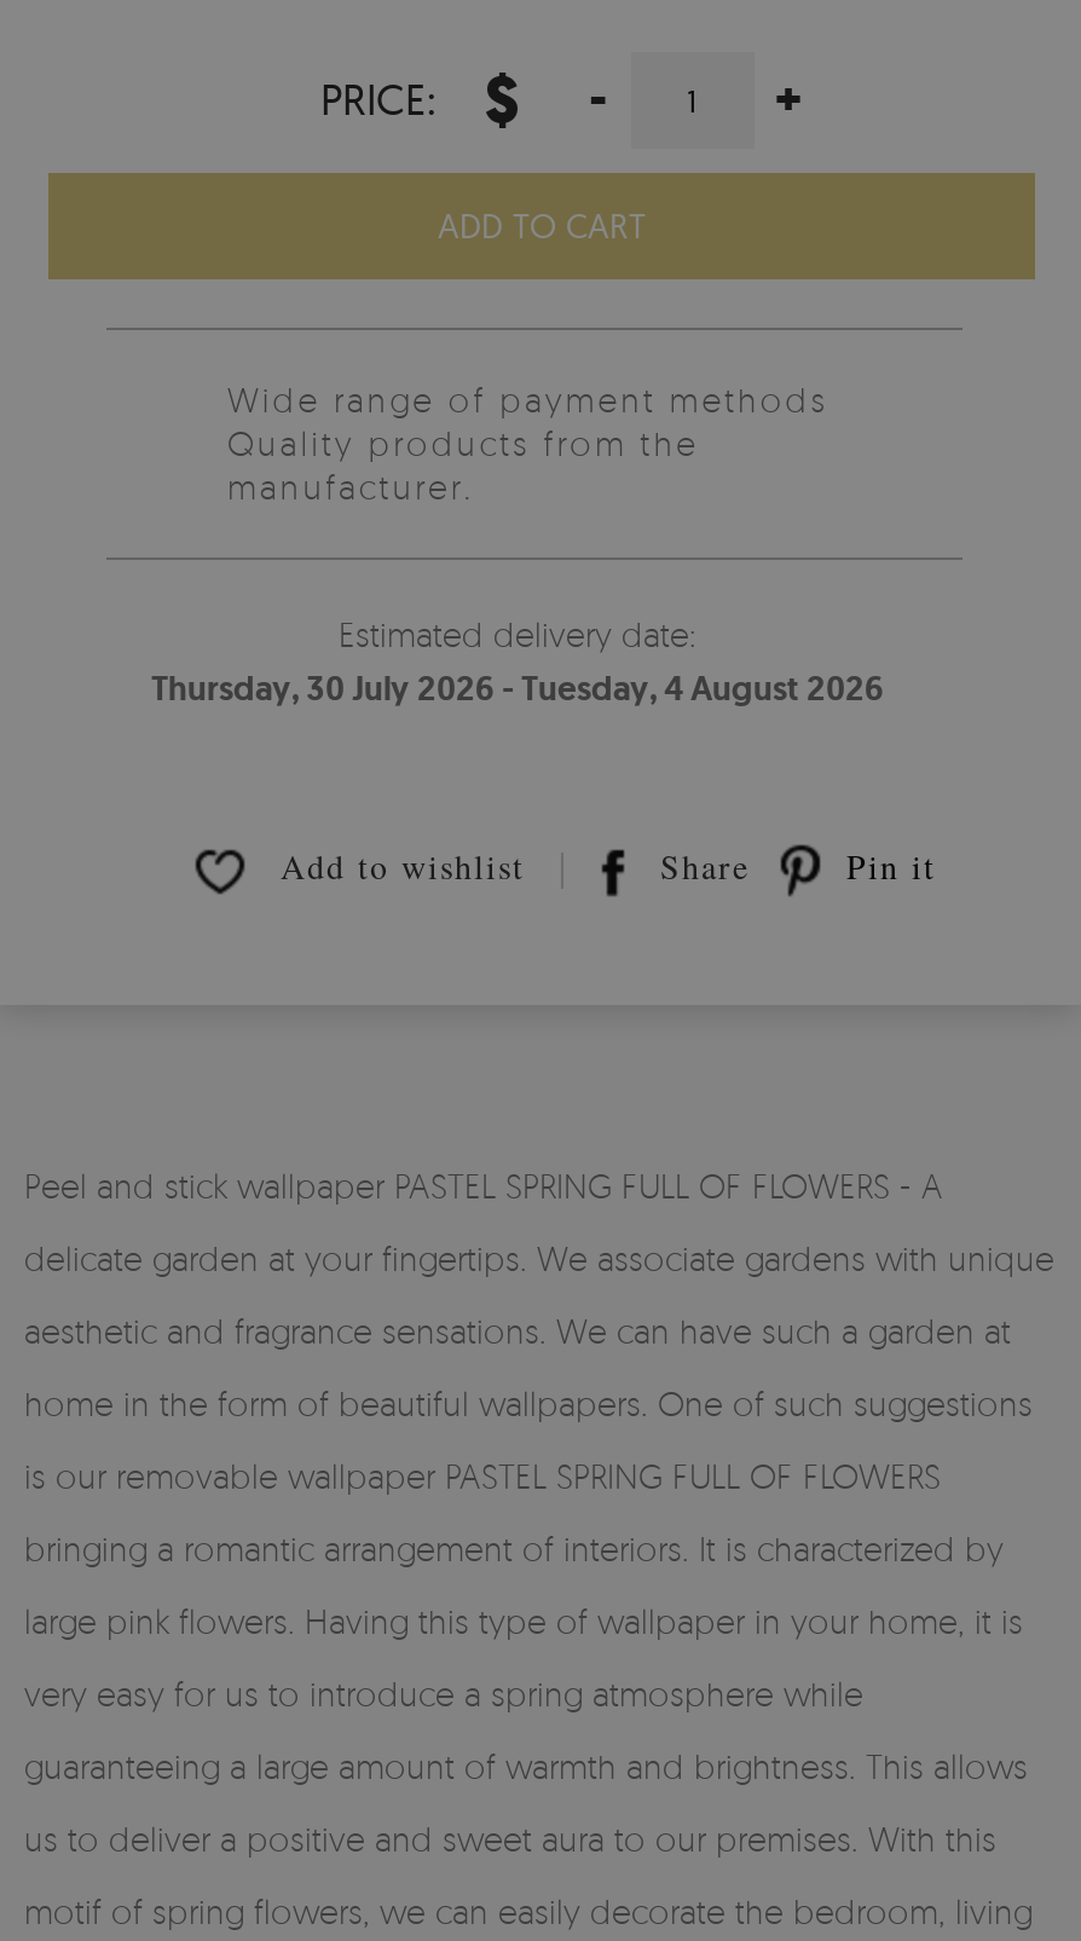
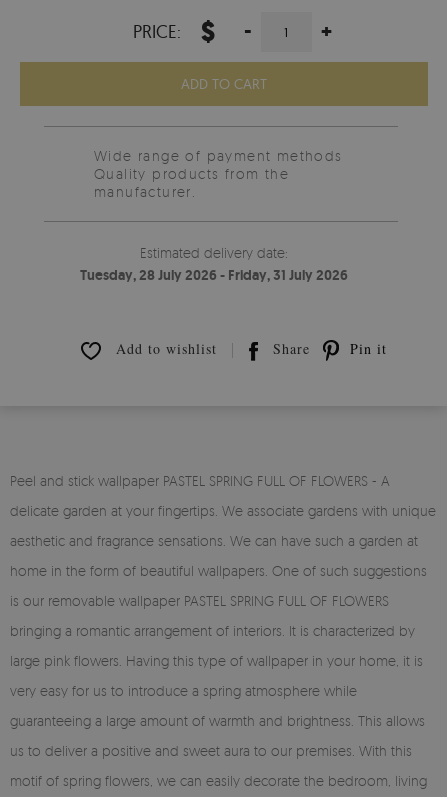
- Thursday, 30 July 2026 - Tuesday, 4 August 2026
+ Tuesday, 28 July 2026 - Friday, 31 July 2026
